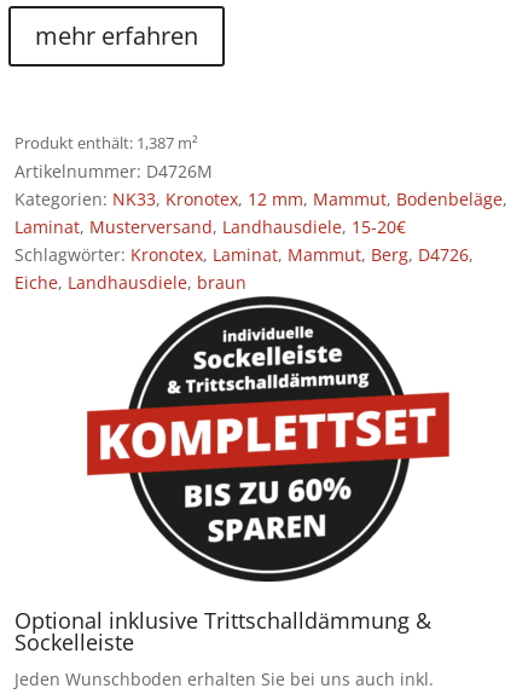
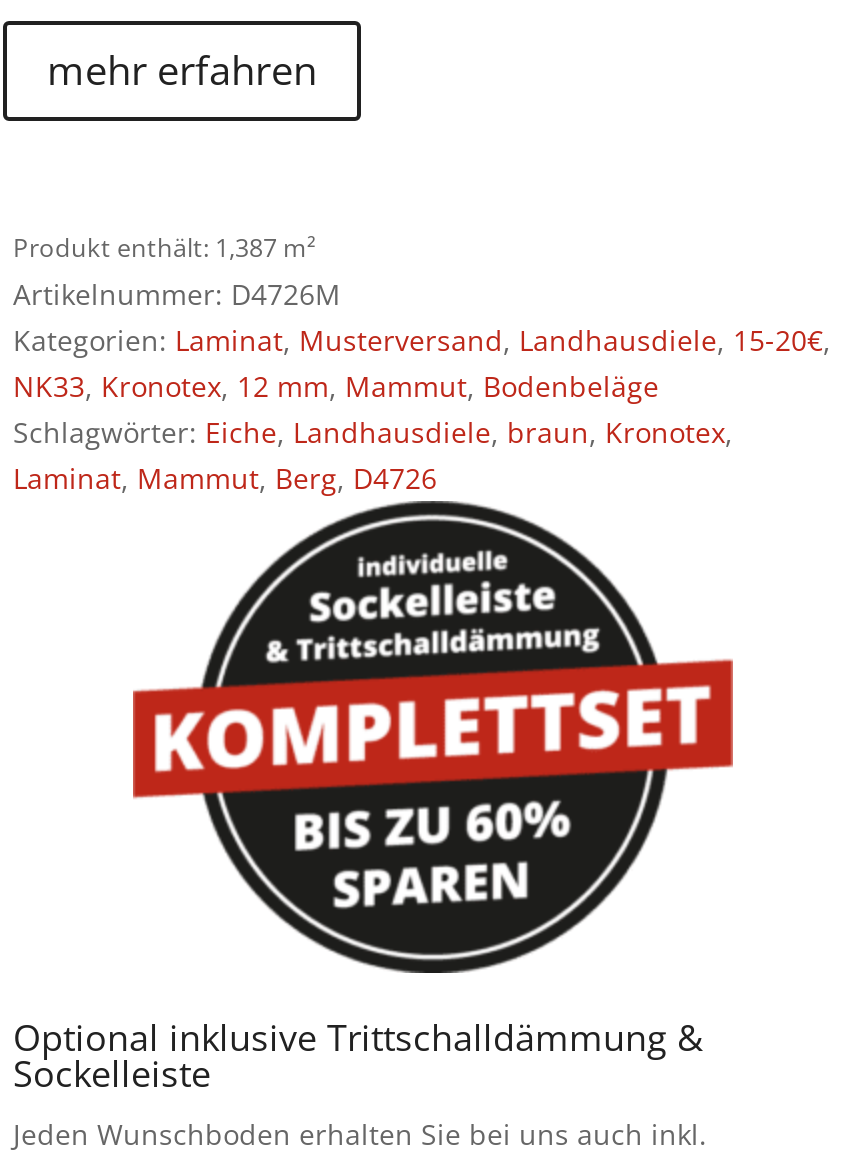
- Kategorien: NK33, Kronotex, 12 mm, Mammut, Bodenbeläge,
- Laminat, Musterversand, Landhausdiele, 15-20€
- Schlagwörter: Kronotex, Laminat, Mammut, Berg, D4726,
- Eiche, Landhausdiele, braun
+ Kategorien: Laminat, Musterversand, Landhausdiele, 15-20€,
+ NK33, Kronotex, 12 mm, Mammut, Bodenbeläge
+ Schlagwörter: Eiche, Landhausdiele, braun, Kronotex,
+ Laminat, Mammut, Berg, D4726
